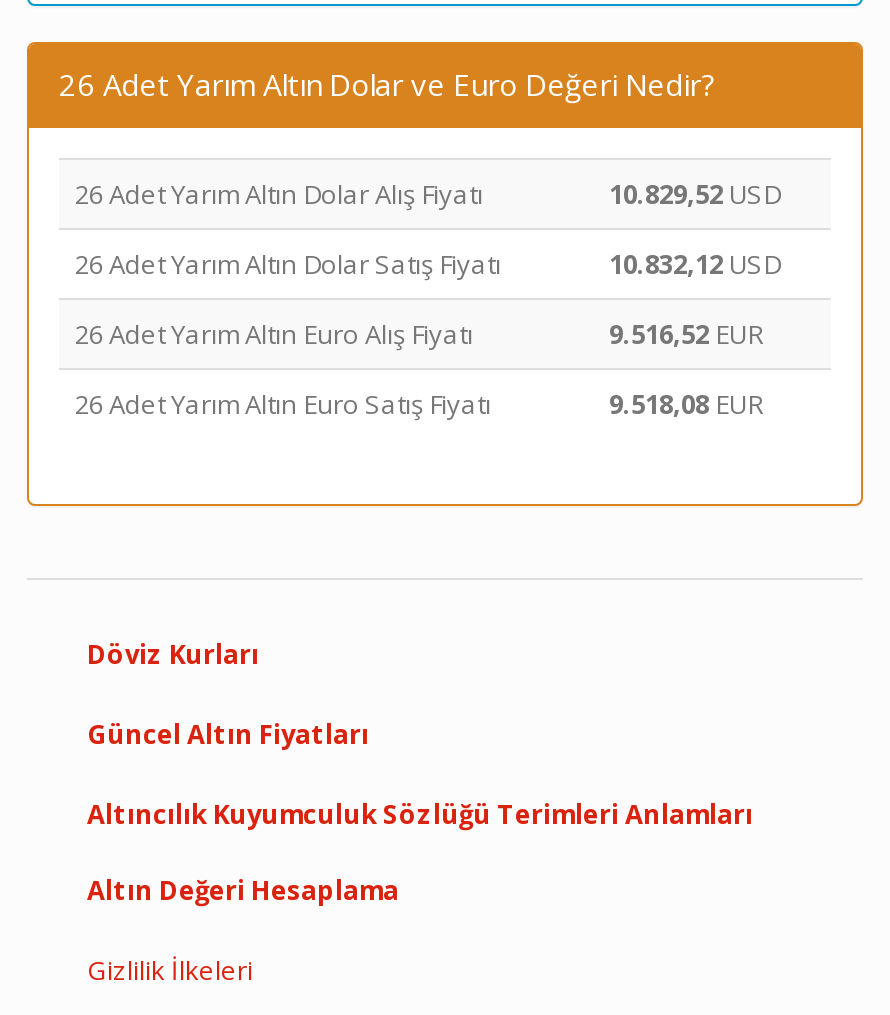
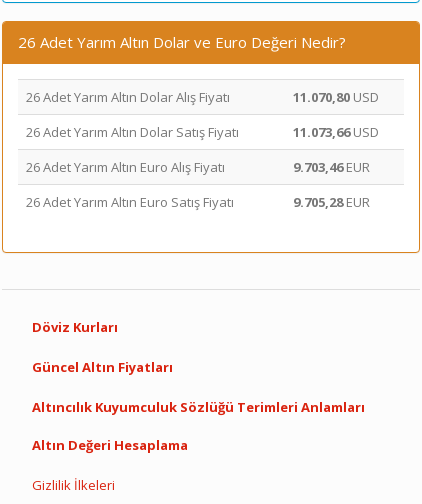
- 10.829,52 USD
+ 11.070,80 USD

- 10.832,12 USD
+ 11.073,66 USD

- 9.516,52 EUR
+ 9.703,46 EUR

- 9.518,08 EUR
+ 9.705,28 EUR
